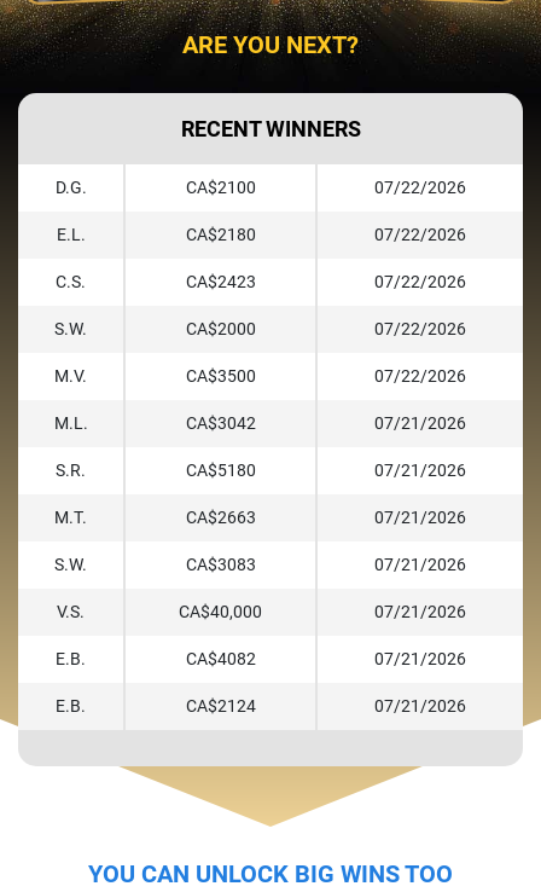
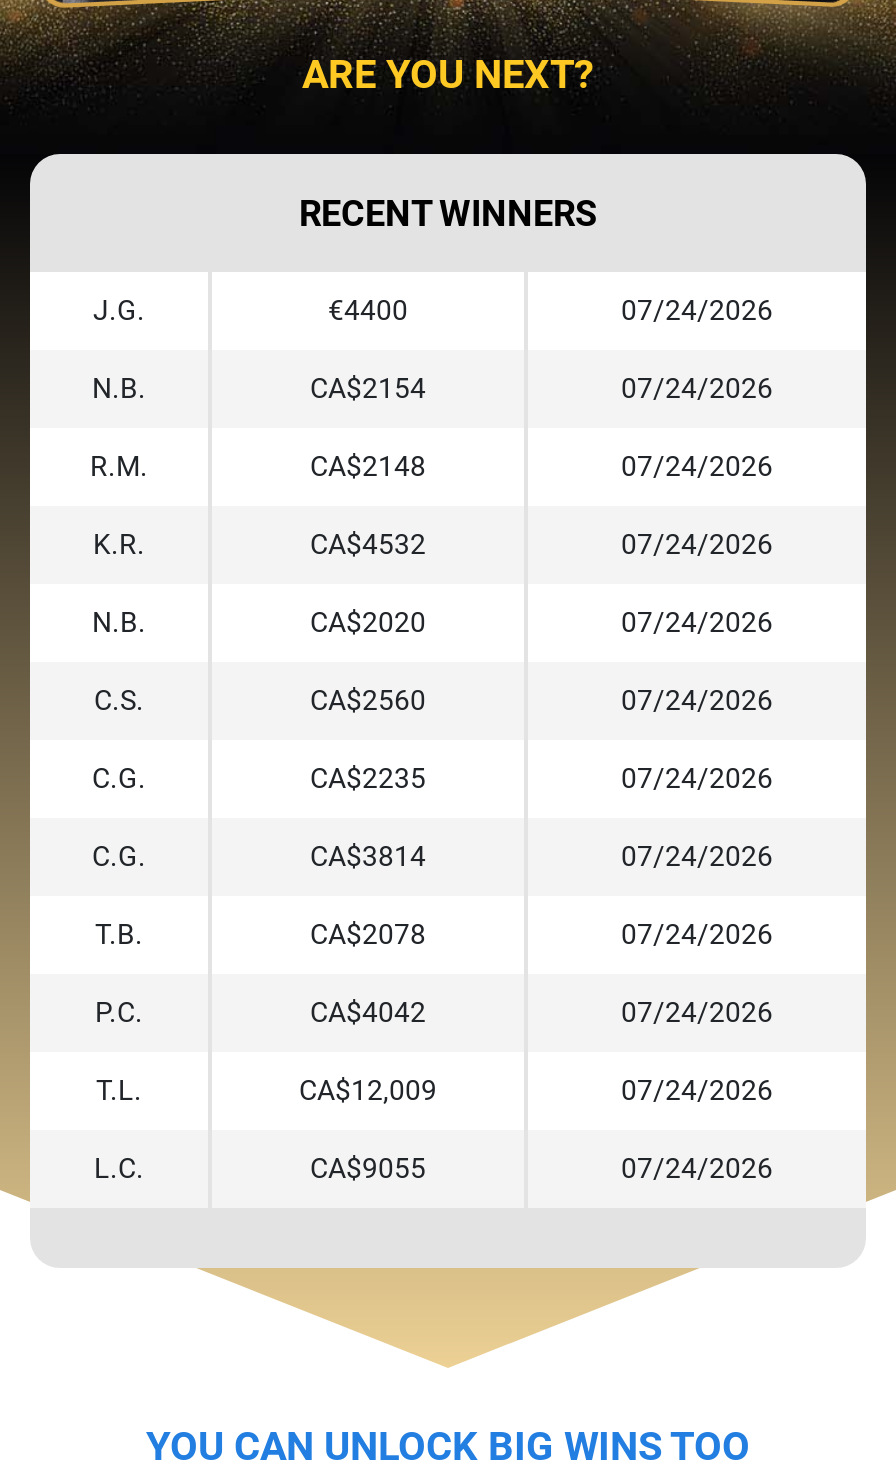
- D.G.
- CA$2100
- 07/22/2026
- E.L.
- CA$2180
- 07/22/2026
+ J.G.
+ €4400
+ 07/24/2026
+ N.B.
+ CA$2154
+ 07/24/2026
+ R.M.
+ CA$2148
+ 07/24/2026
+ K.R.
+ CA$4532
+ 07/24/2026
+ N.B.
+ CA$2020
+ 07/24/2026

- CA$2423
- 07/22/2026
- S.W.
- CA$2000
- 07/22/2026
- M.V.
- CA$3500
- 07/22/2026
- M.L.
- CA$3042
- 07/21/2026
- S.R.
- CA$5180
- 07/21/2026
- M.T.
- CA$2663
- 07/21/2026
- S.W.
- CA$3083
- 07/21/2026
- V.S.
- CA$40,000
- 07/21/2026
- E.B.
- CA$4082
- 07/21/2026
- E.B.
- CA$2124
- 07/21/2026
+ CA$2560
+ 07/24/2026
+ C.G.
+ CA$2235
+ 07/24/2026
+ C.G.
+ CA$3814
+ 07/24/2026
+ T.B.
+ CA$2078
+ 07/24/2026
+ P.C.
+ CA$4042
+ 07/24/2026
+ T.L.
+ CA$12,009
+ 07/24/2026
+ L.C.
+ CA$9055
+ 07/24/2026

moved down: C.S.
